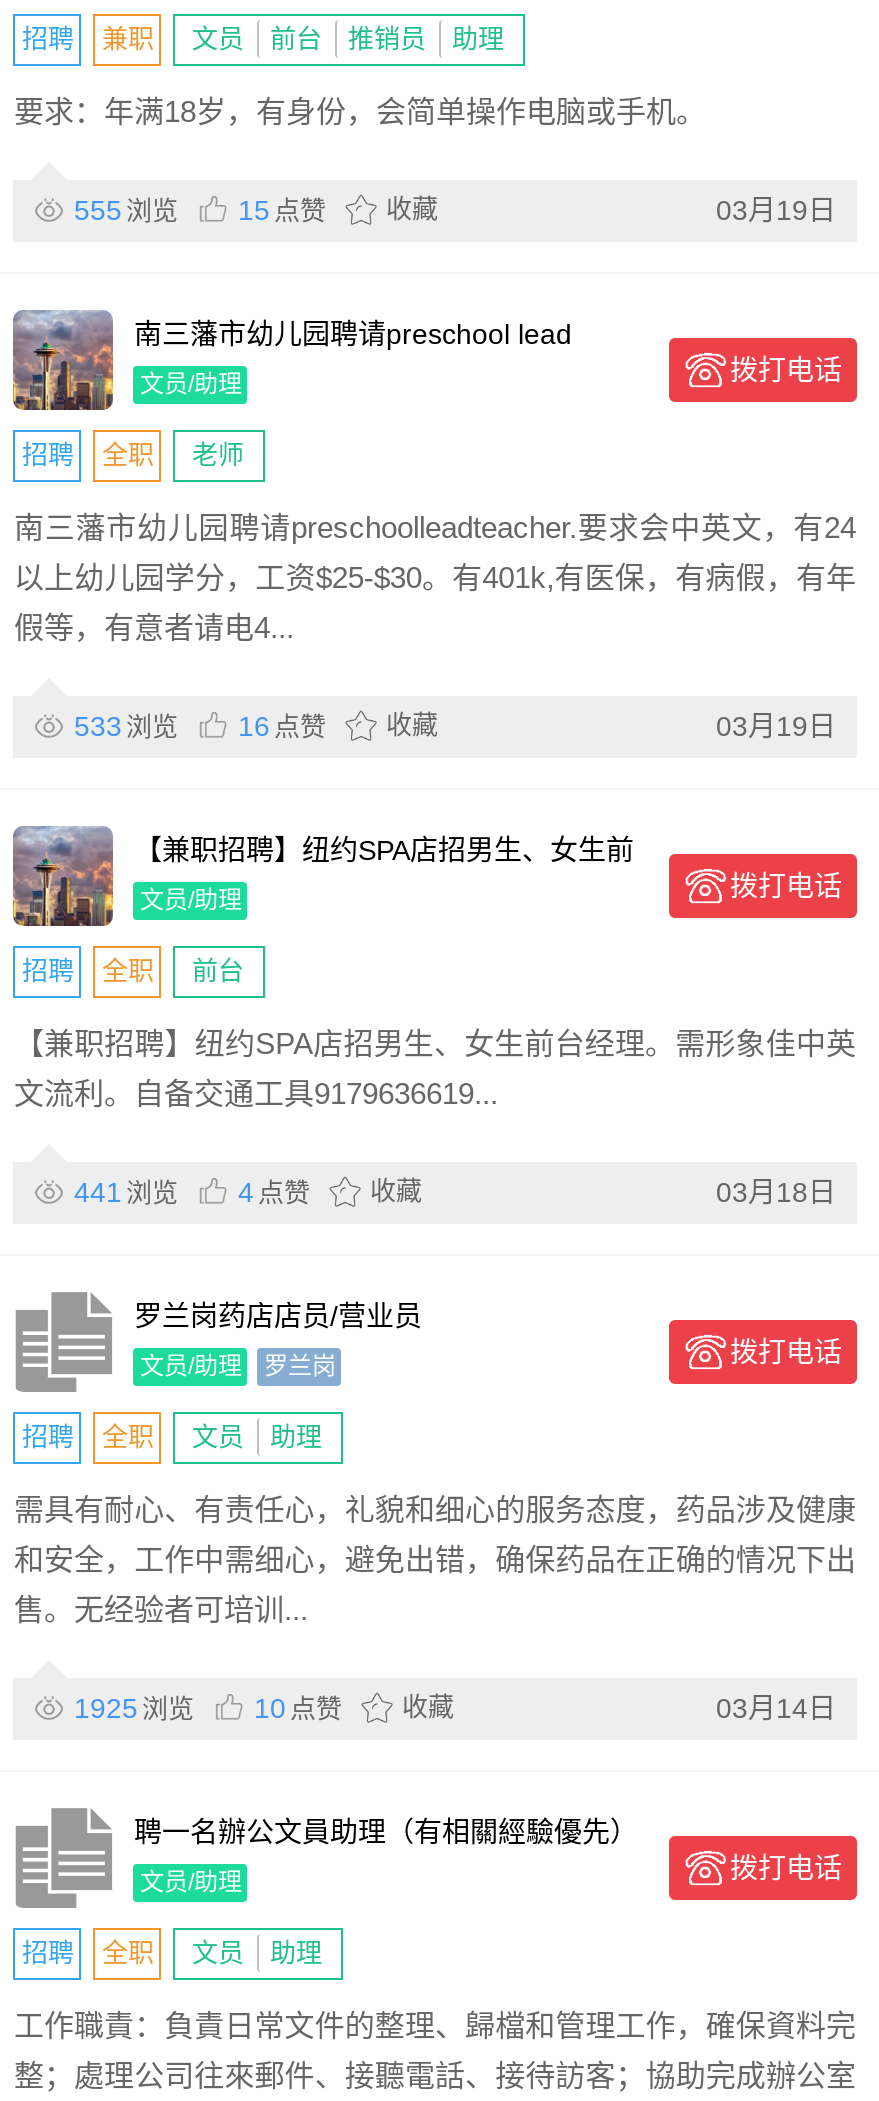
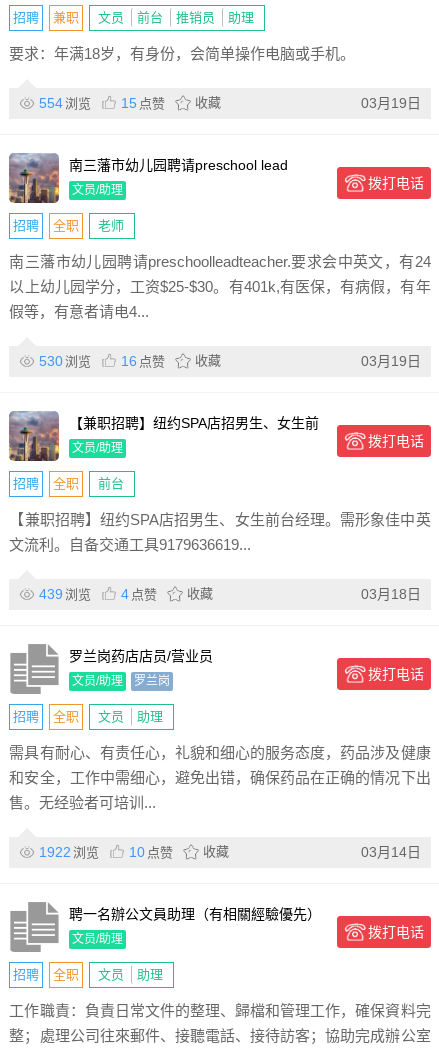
- 555 浏览 15 点赞 收藏
+ 554 浏览 15 点赞 收藏

- 533 浏览 16 点赞 收藏
+ 530 浏览 16 点赞 收藏

- 441 浏览 4 点赞 收藏
+ 439 浏览 4 点赞 收藏

- 1925 浏览 10 点赞 收藏
+ 1922 浏览 10 点赞 收藏
